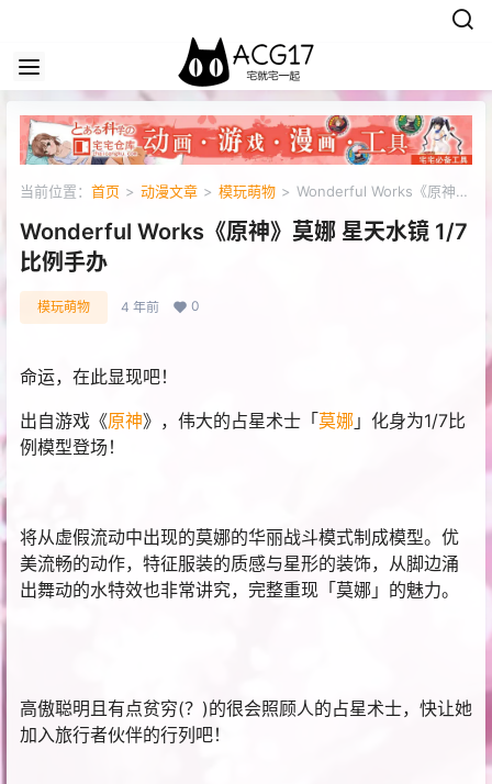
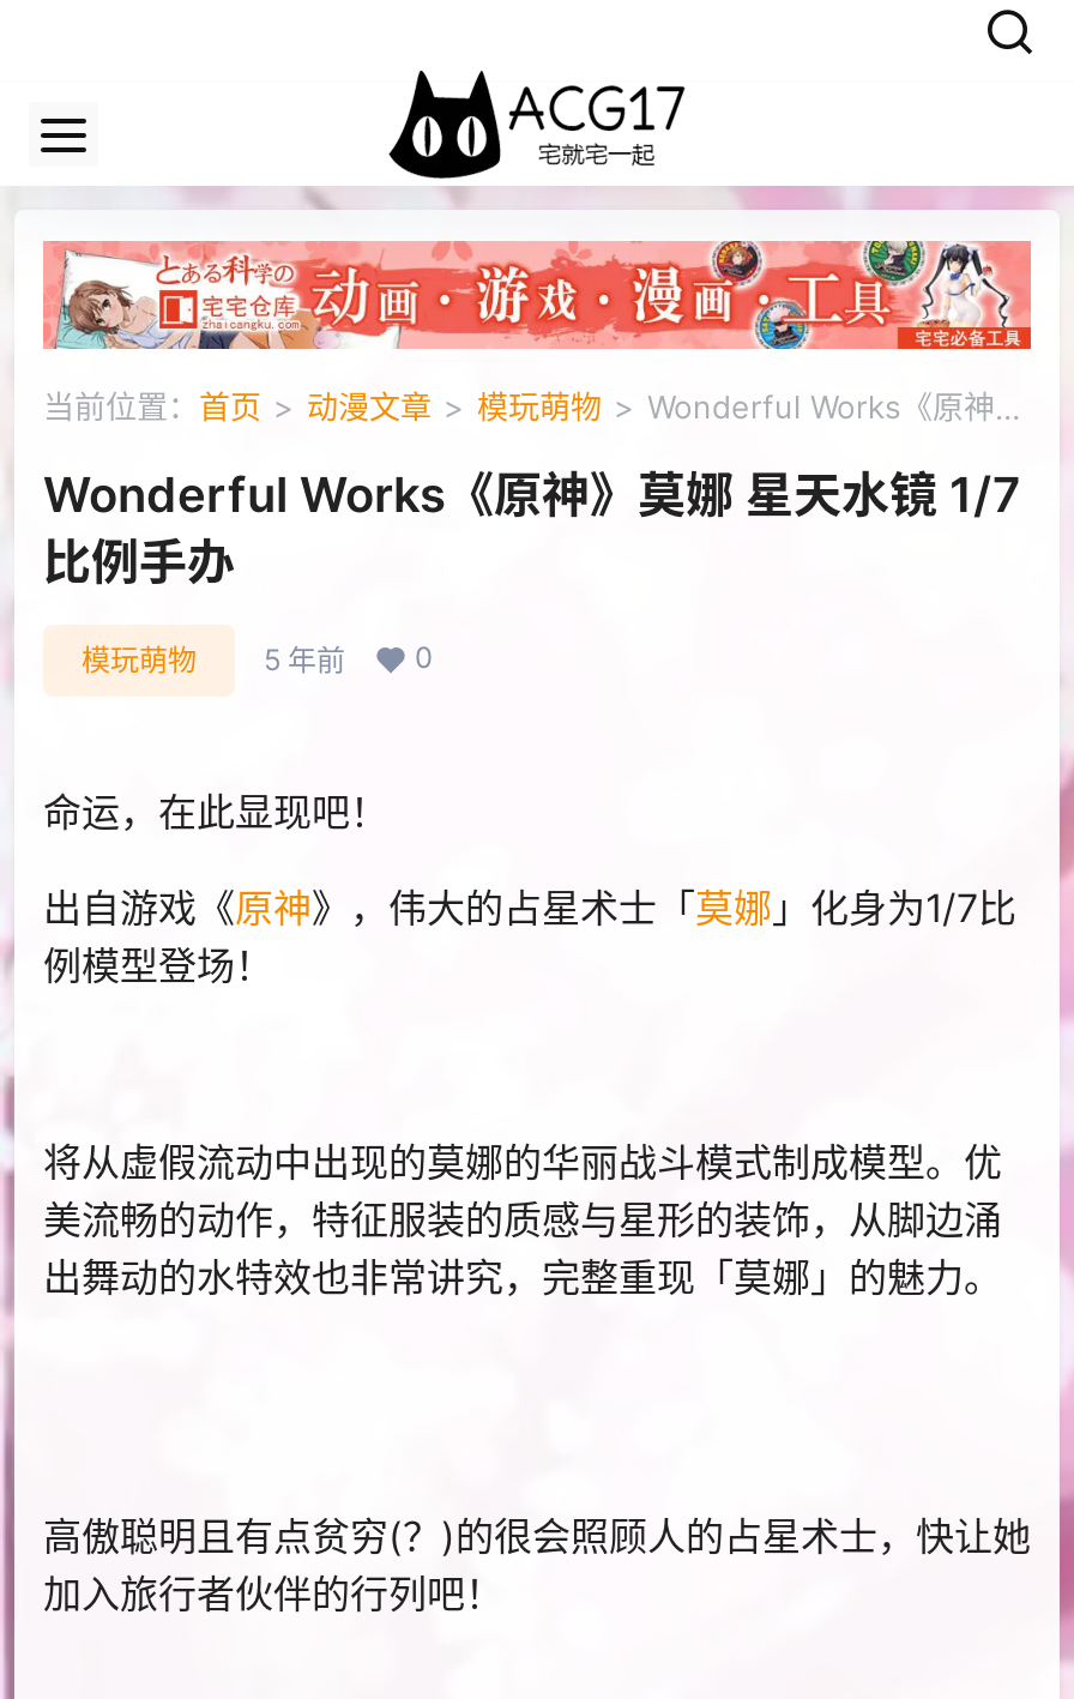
- 模玩萌物 4 年前 0
+ 模玩萌物 5 年前 0
